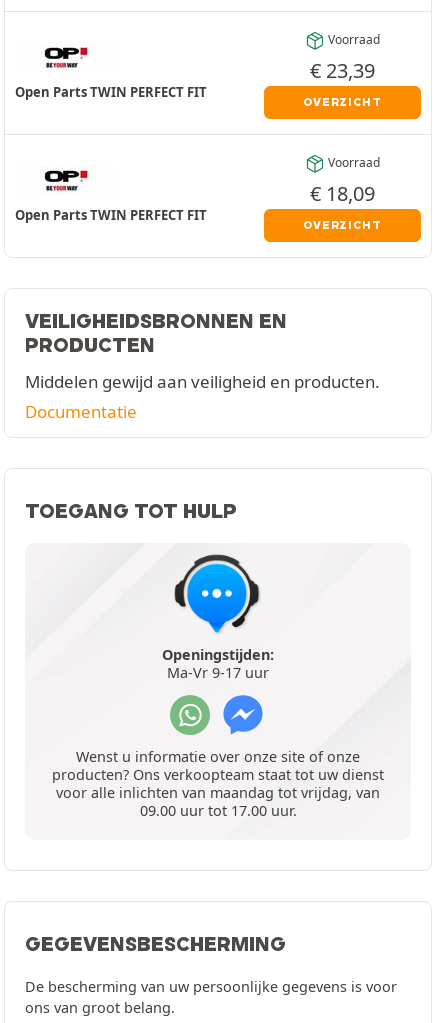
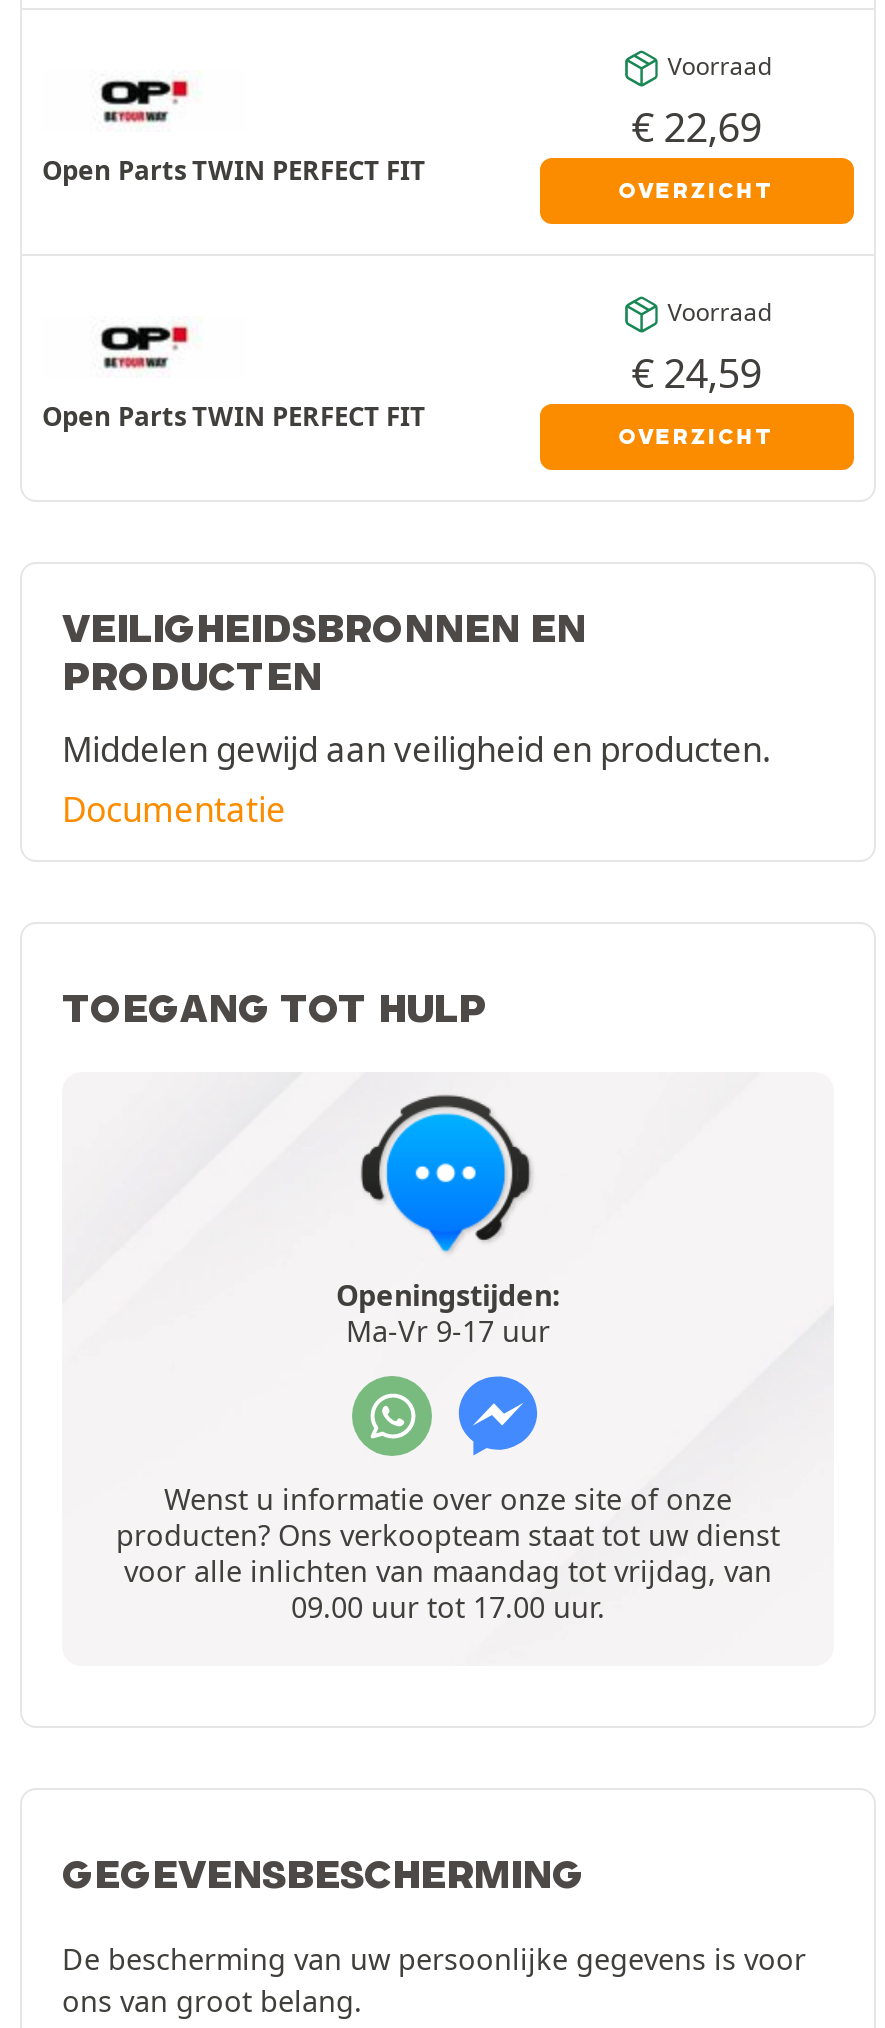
- € 23,39
+ € 22,69

- € 18,09
+ € 24,59
